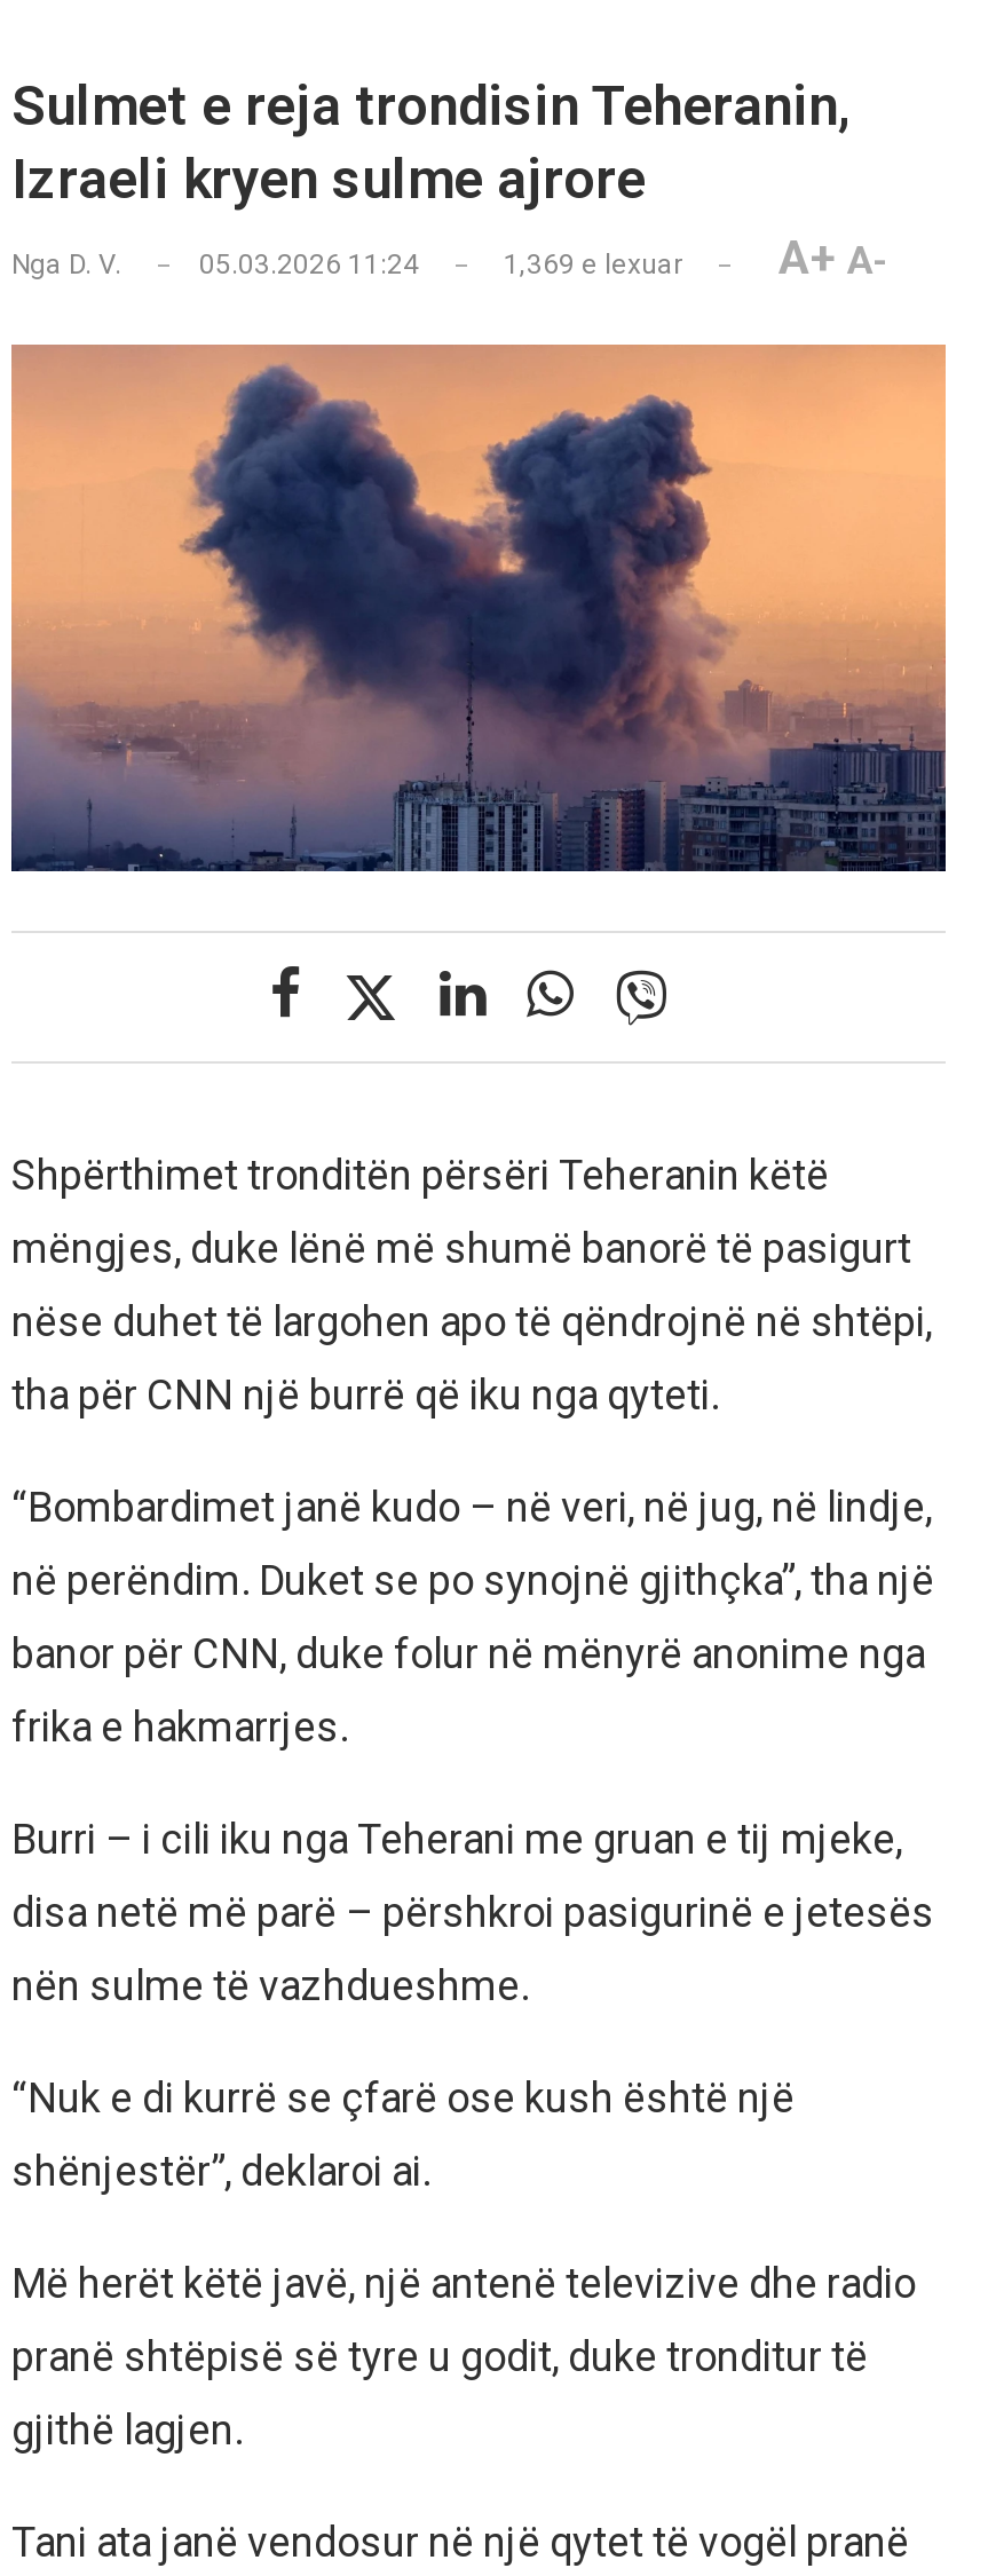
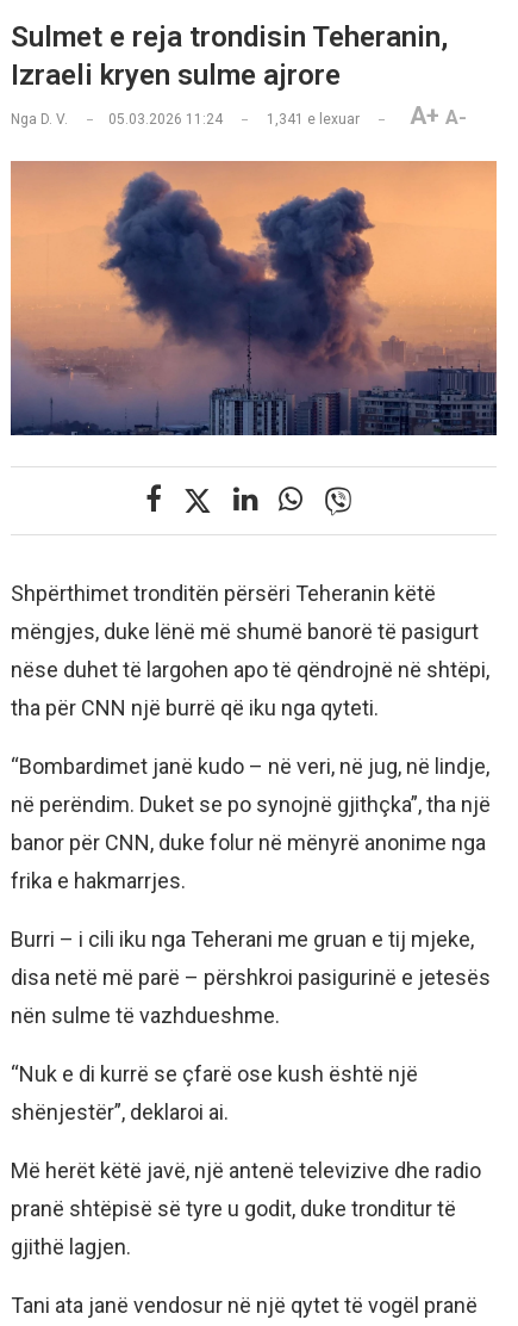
- 1,369 e lexuar
+ 1,341 e lexuar
